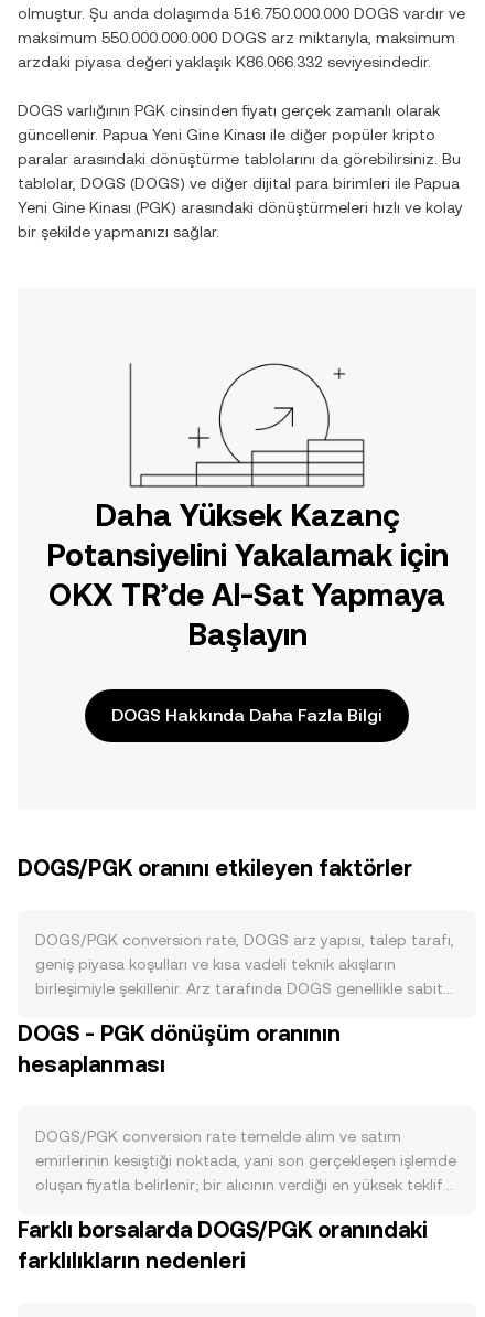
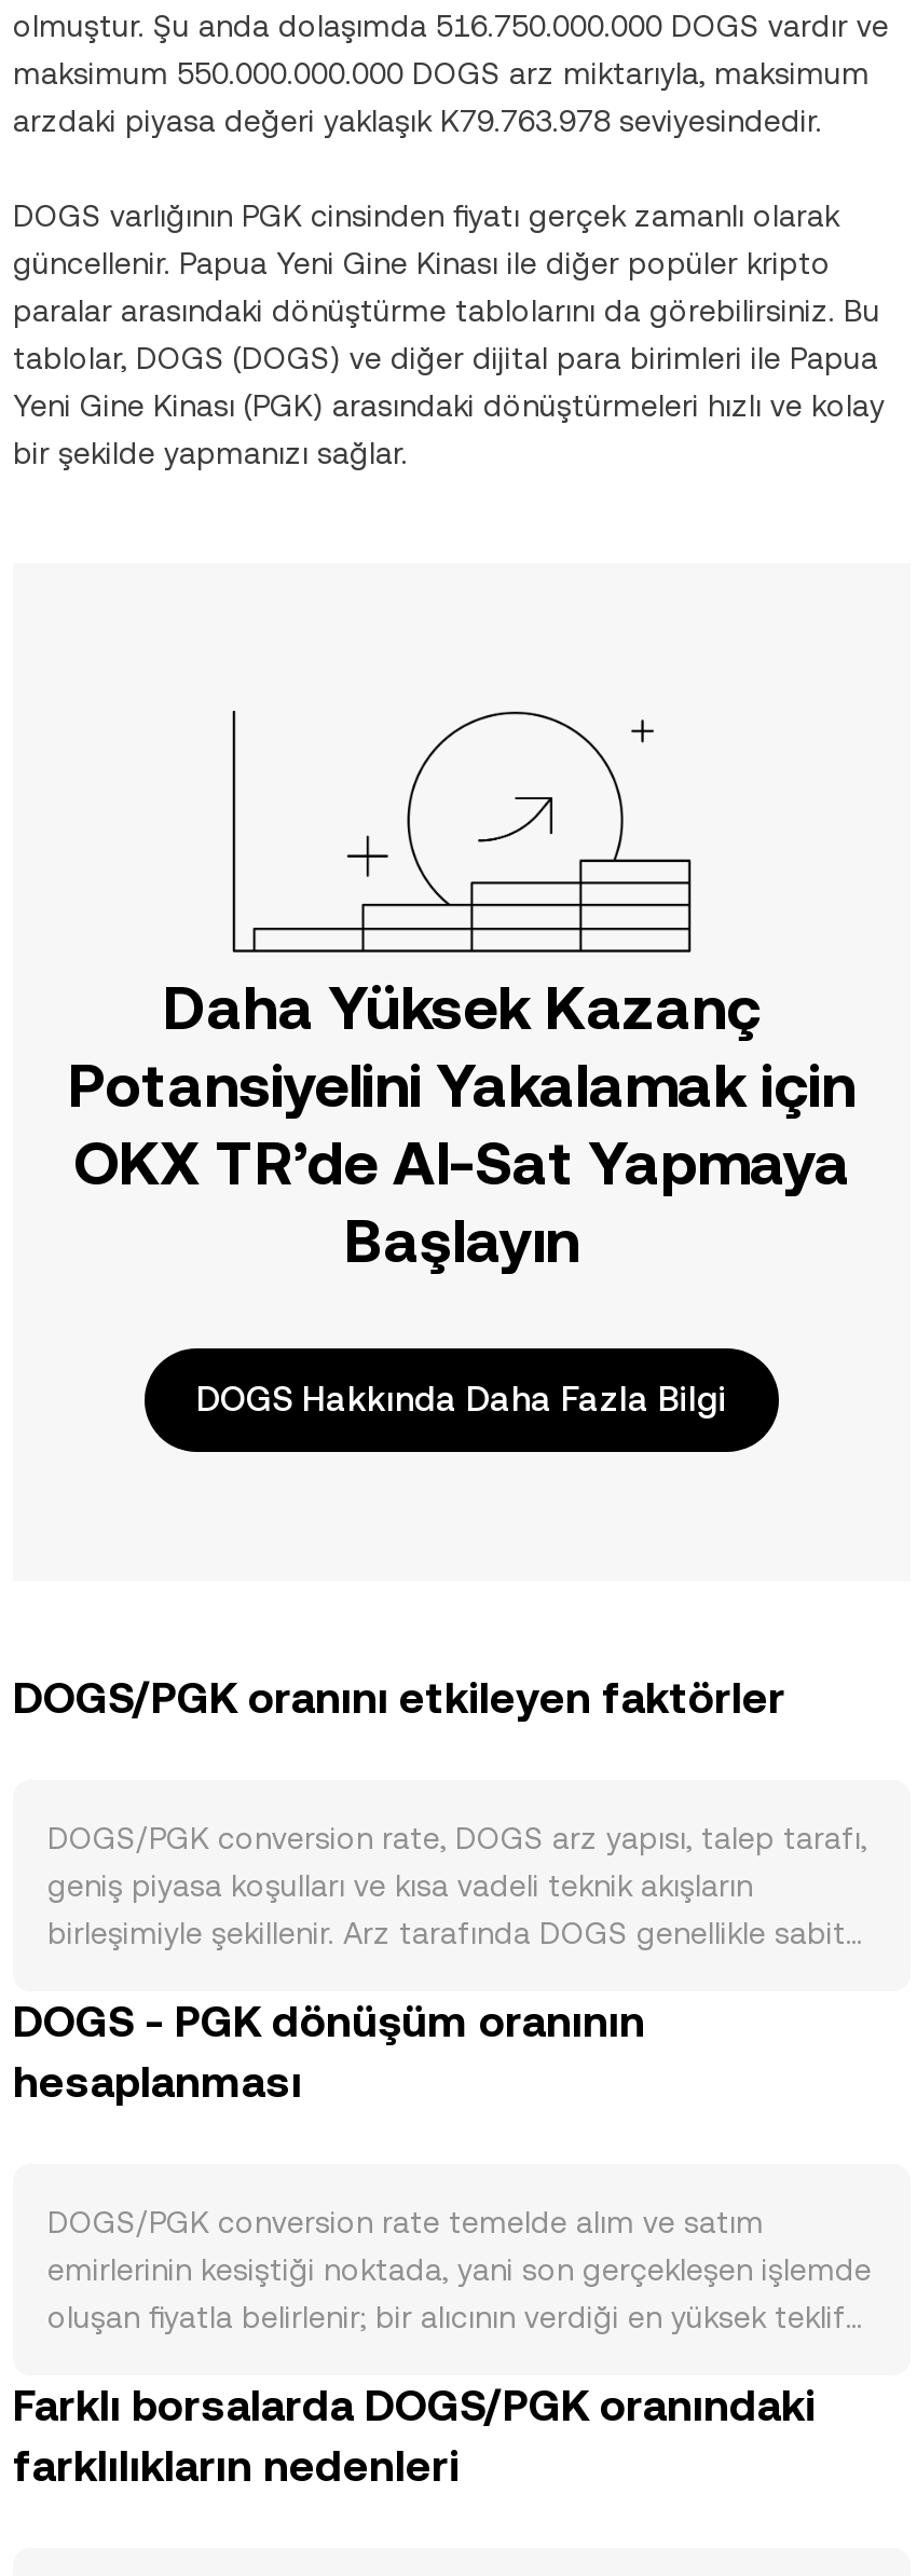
- arzdaki piyasa değeri yaklaşık K86.066.332 seviyesindedir.
+ arzdaki piyasa değeri yaklaşık K79.763.978 seviyesindedir.
